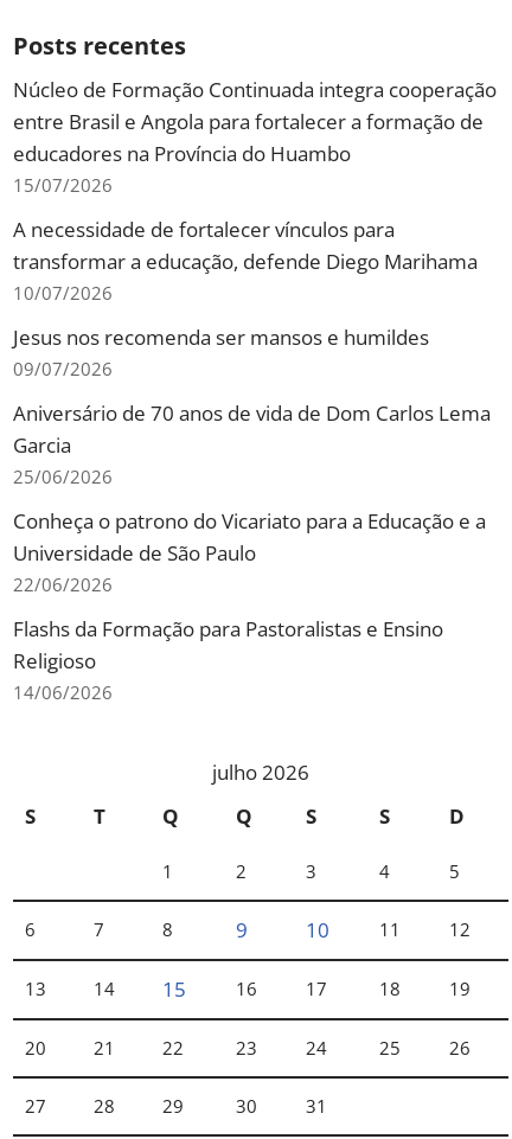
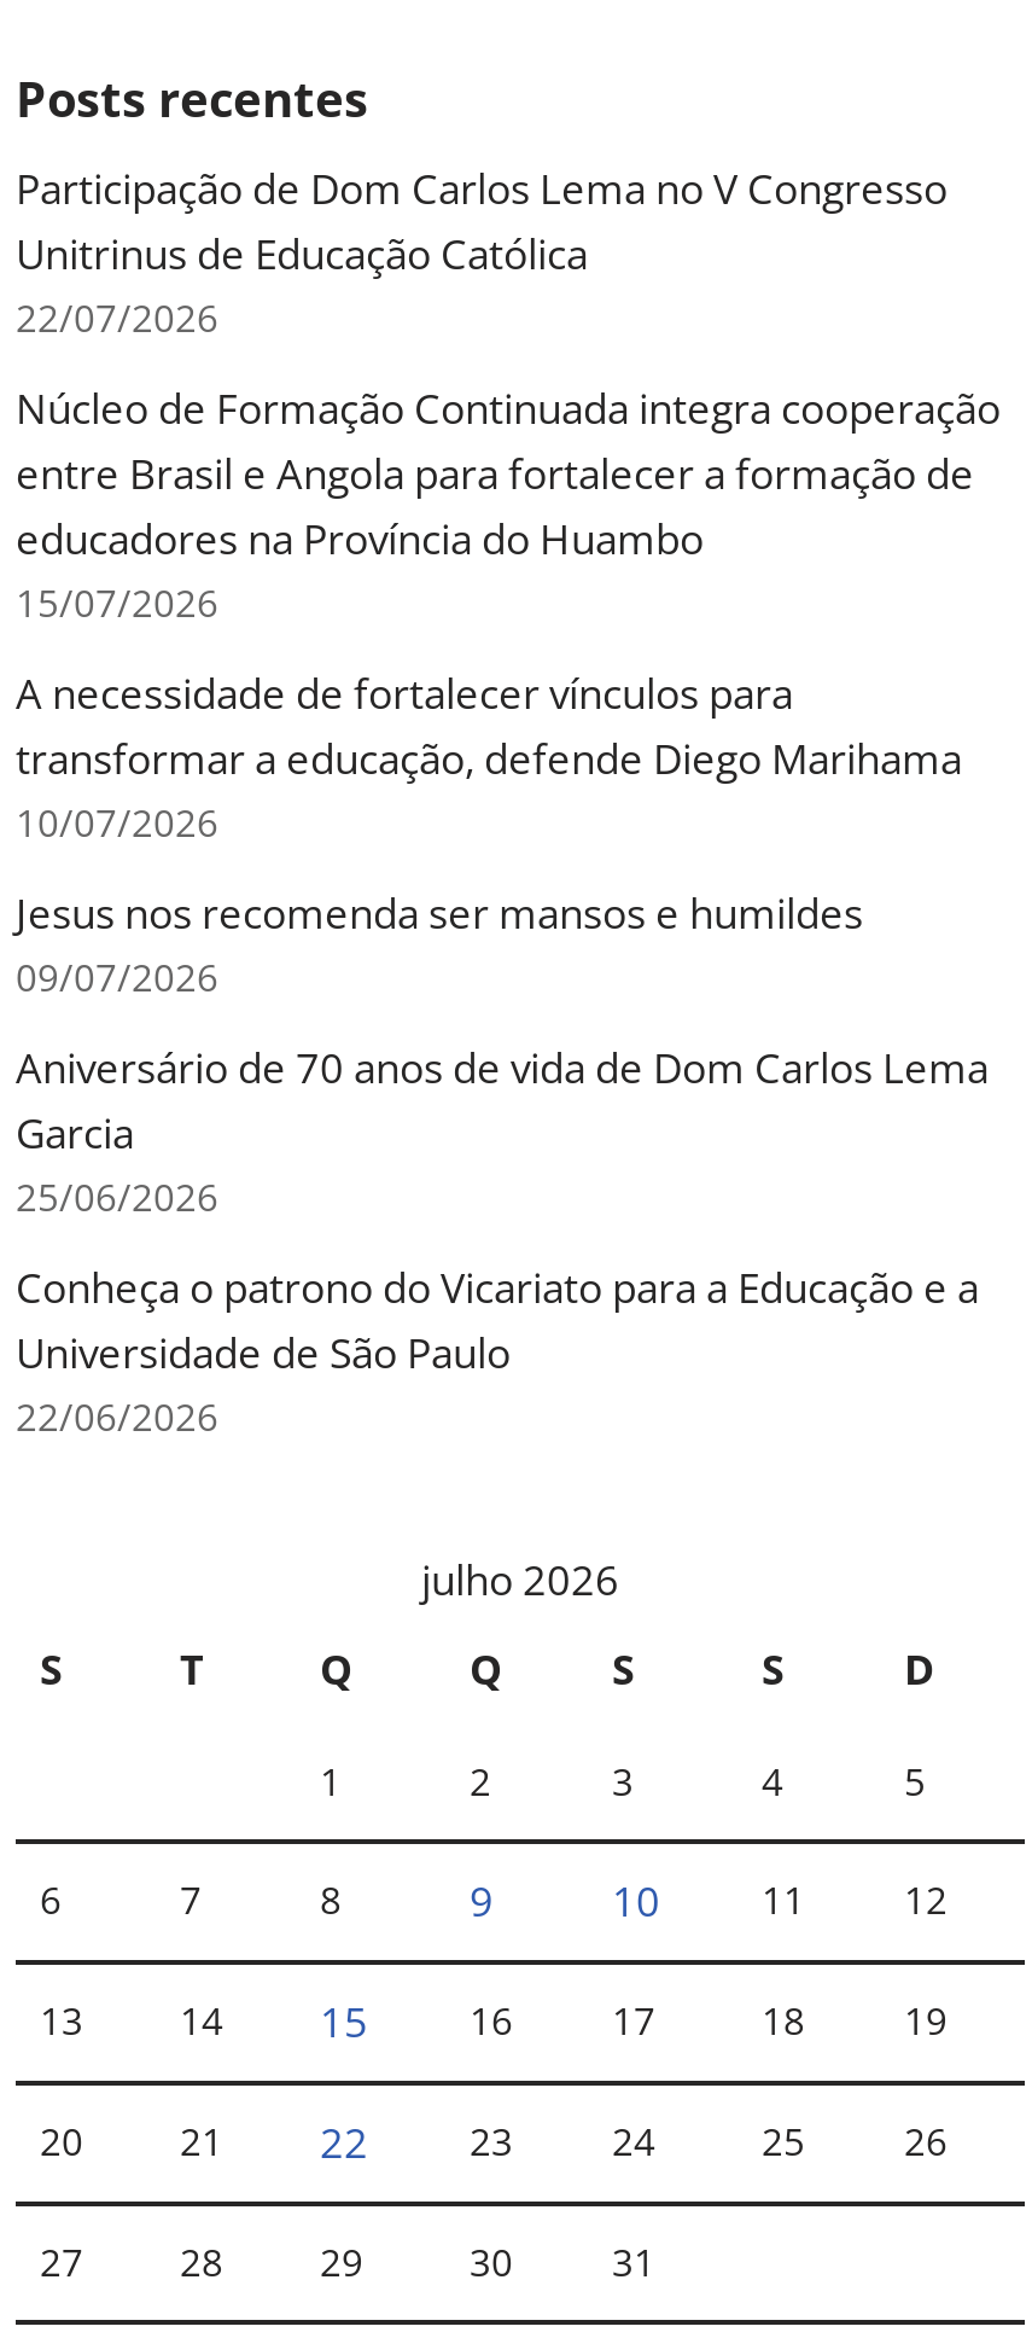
+ Participação de Dom Carlos Lema no V Congresso
+ Unitrinus de Educação Católica
+ 22/07/2026

moved down: Núcleo de Formação Continuada integra cooperação | entre Brasil e Angola para fortalecer a formação de | educadores na Província do Huambo | ... | Universidade de São Paulo | 22/06/2026

- Flashs da Formação para Pastoralistas e Ensino
- Religioso
- 14/06/2026
